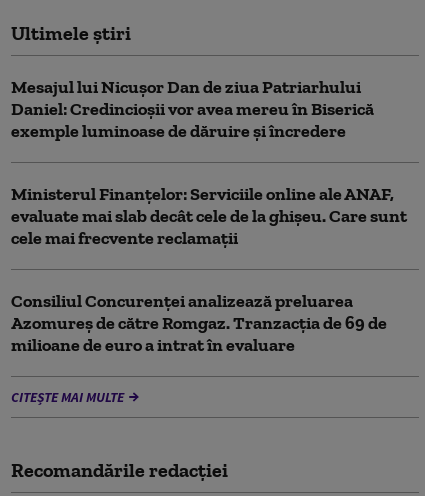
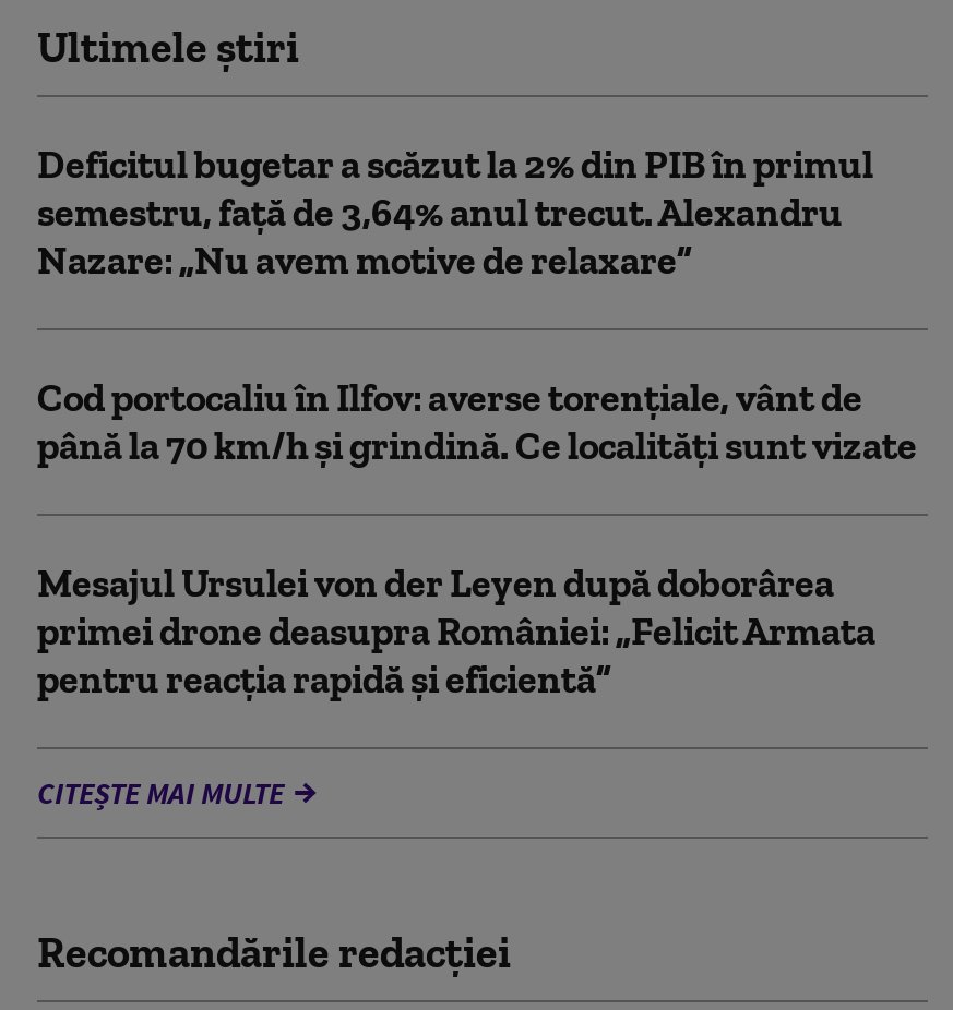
- Mesajul lui Nicuşor Dan de ziua Patriarhului
- Daniel: Credincioşii vor avea mereu în Biserică
- exemple luminoase de dăruire şi încredere
+ Deficitul bugetar a scăzut la 2% din PIB în primul
+ semestru, față de 3,64% anul trecut. Alexandru
+ Nazare: „Nu avem motive de relaxare”

- Ministerul Finanțelor: Serviciile online ale ANAF,
- evaluate mai slab decât cele de la ghișeu. Care sunt
- cele mai frecvente reclamații
+ Cod portocaliu în Ilfov: averse torențiale, vânt de
+ până la 70 km/h și grindină. Ce localități sunt vizate

- Consiliul Concurenței analizează preluarea
- Azomureș de către Romgaz. Tranzacția de 69 de
- milioane de euro a intrat în evaluare
+ Mesajul Ursulei von der Leyen după doborârea
+ primei drone deasupra României: „Felicit Armata
+ pentru reacția rapidă și eficientă”
